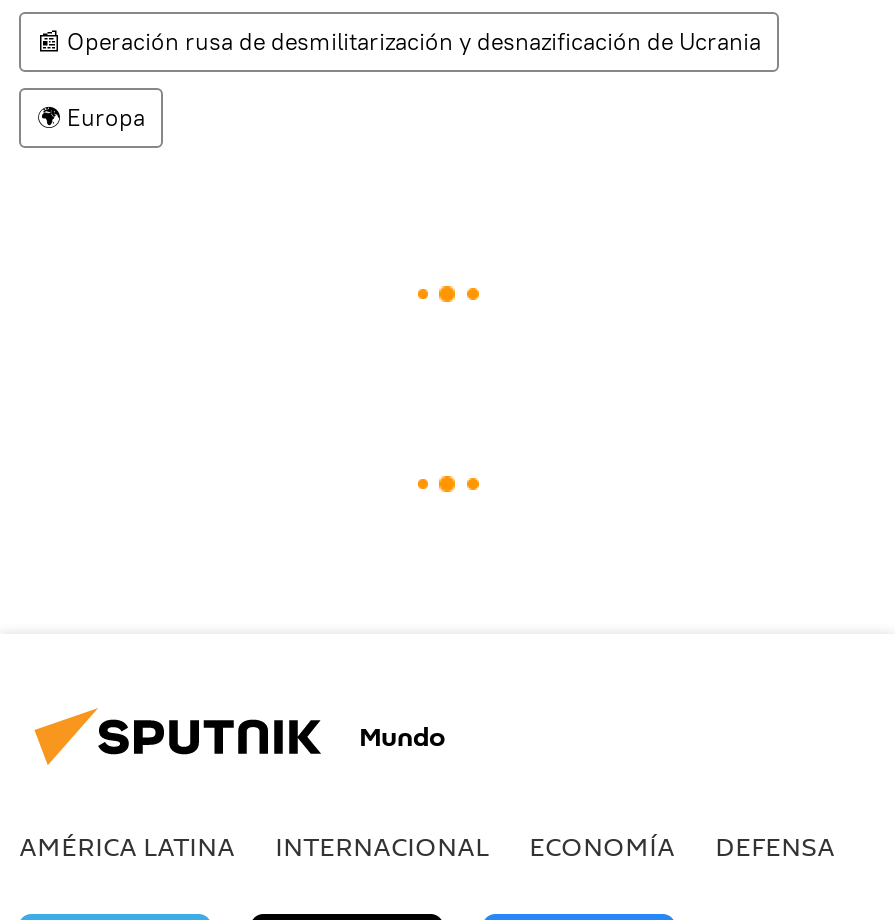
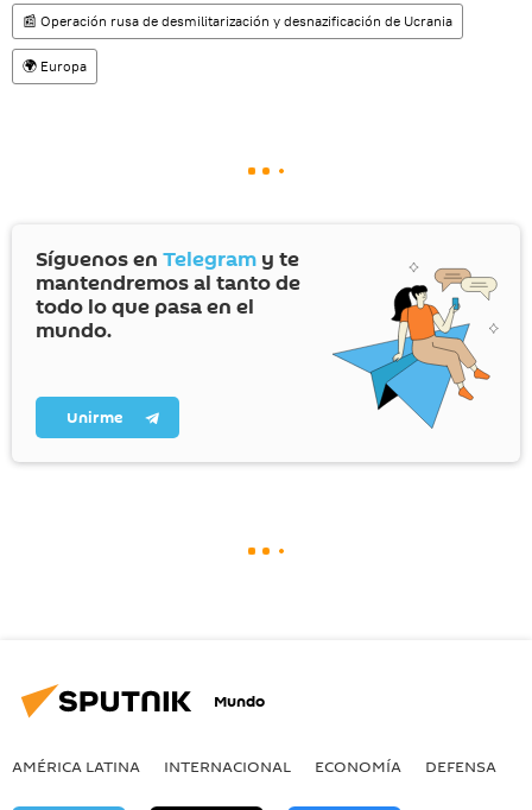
+ [image]
+ Síguenos en Telegram y te
+ mantendremos al tanto de
+ todo lo que pasa en el
+ mundo.
+ Unirme
